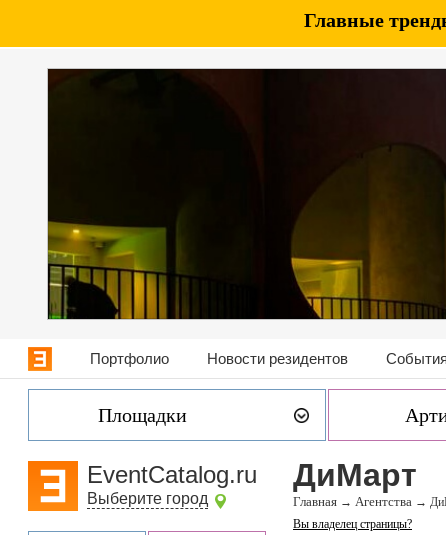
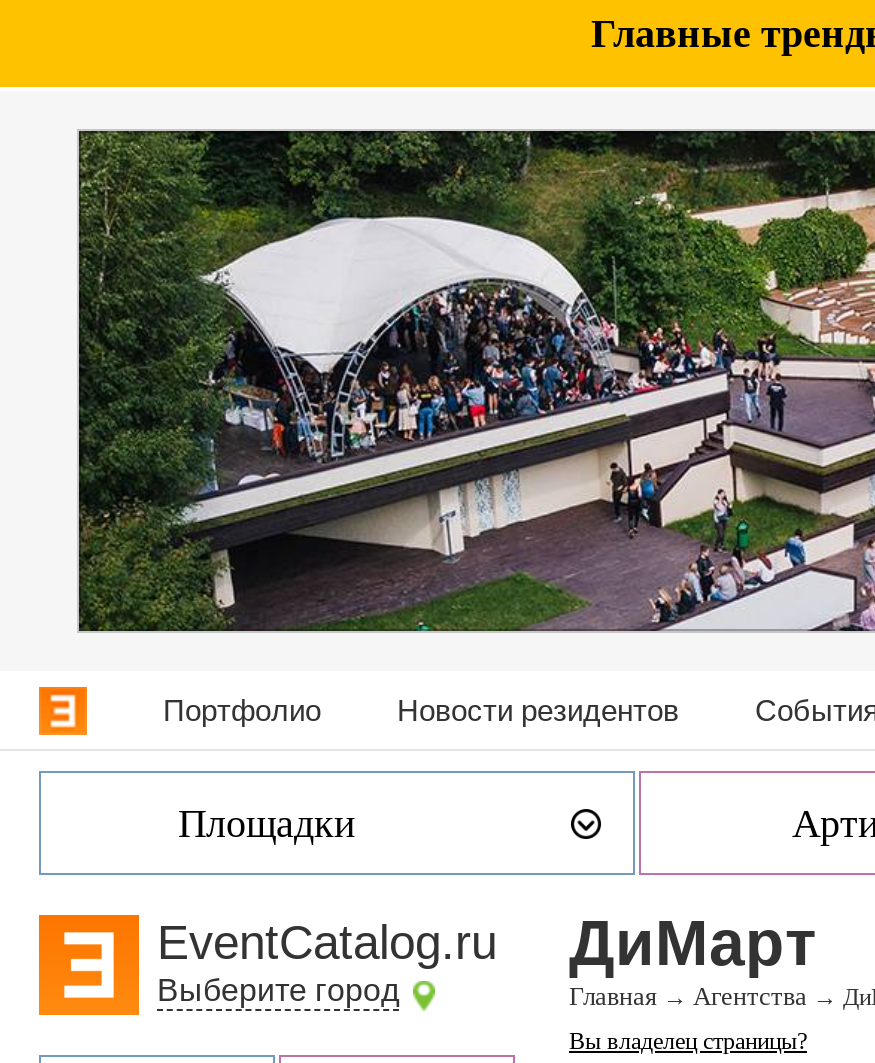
- [image]
+ [image]
